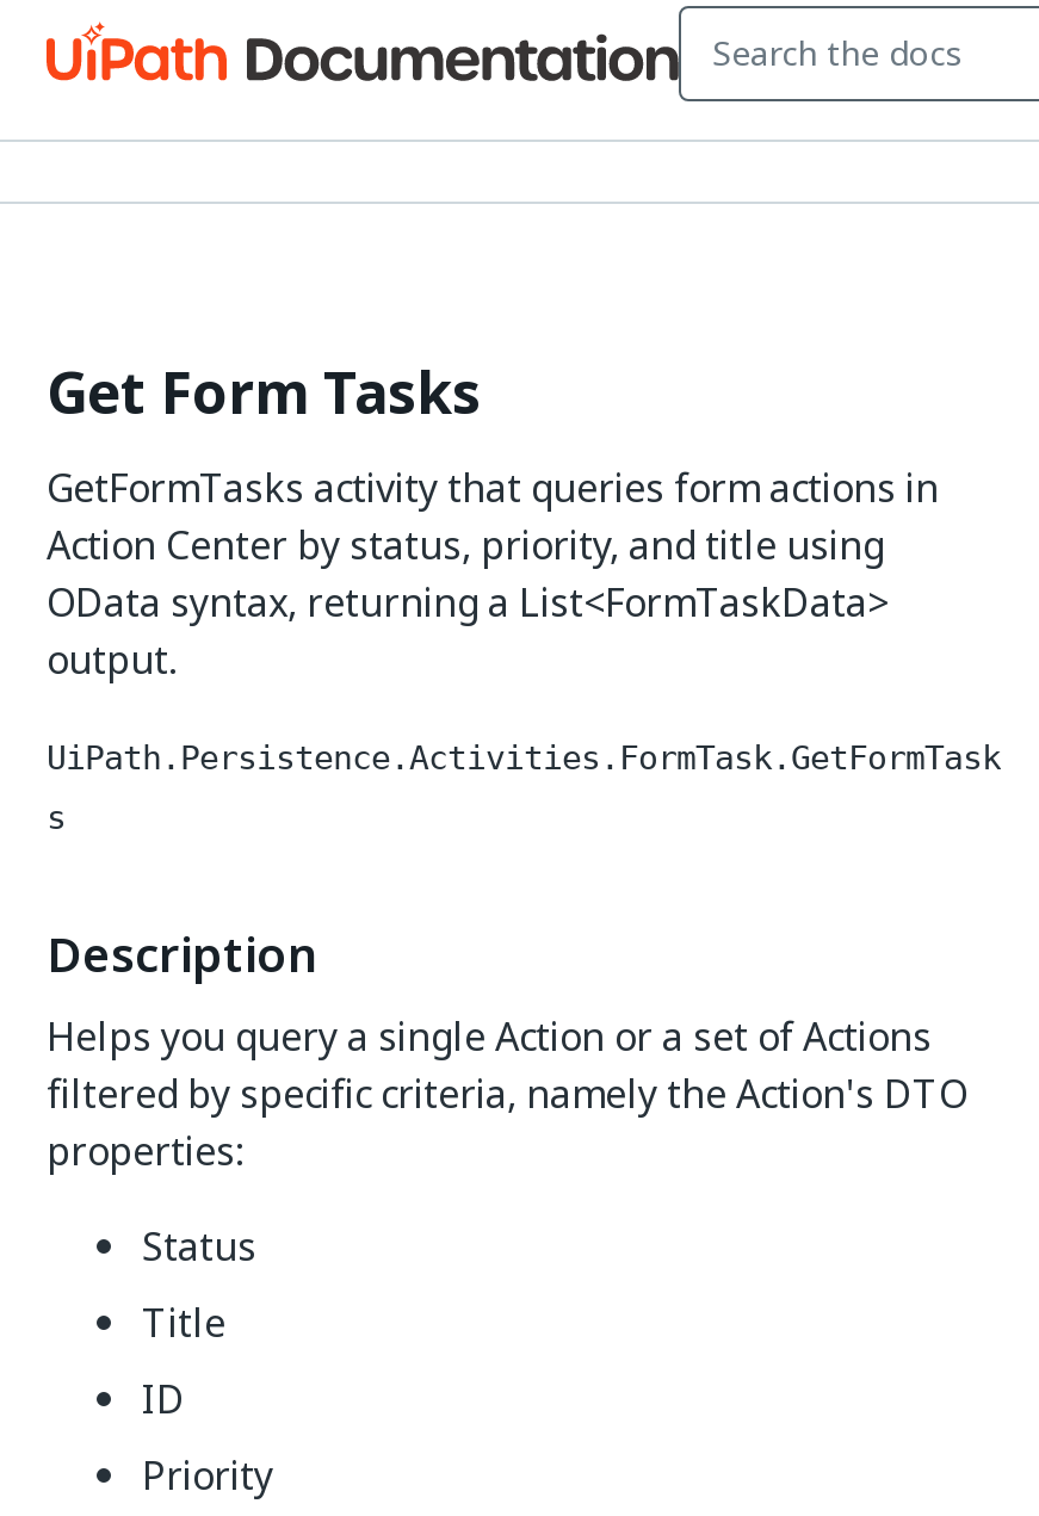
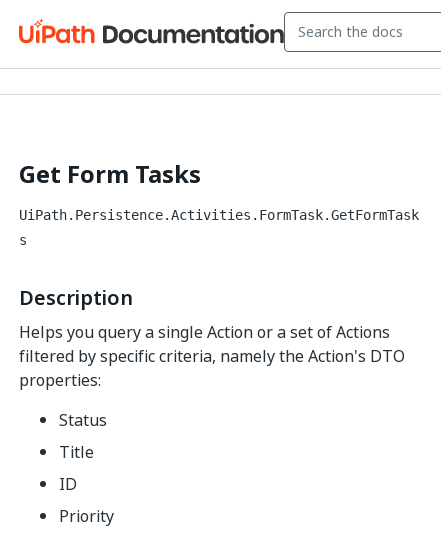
- GetFormTasks activity that queries form actions in
- Action Center by status, priority, and title using
- OData syntax, returning a List<FormTaskData>
- output.
